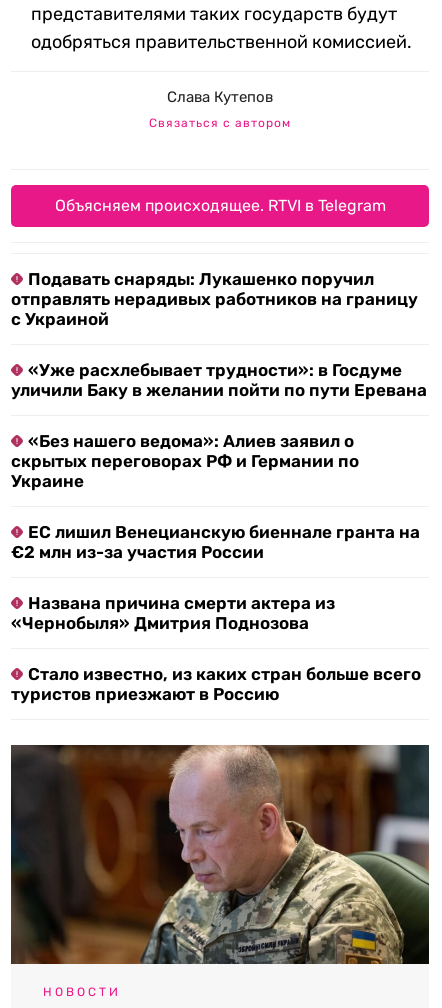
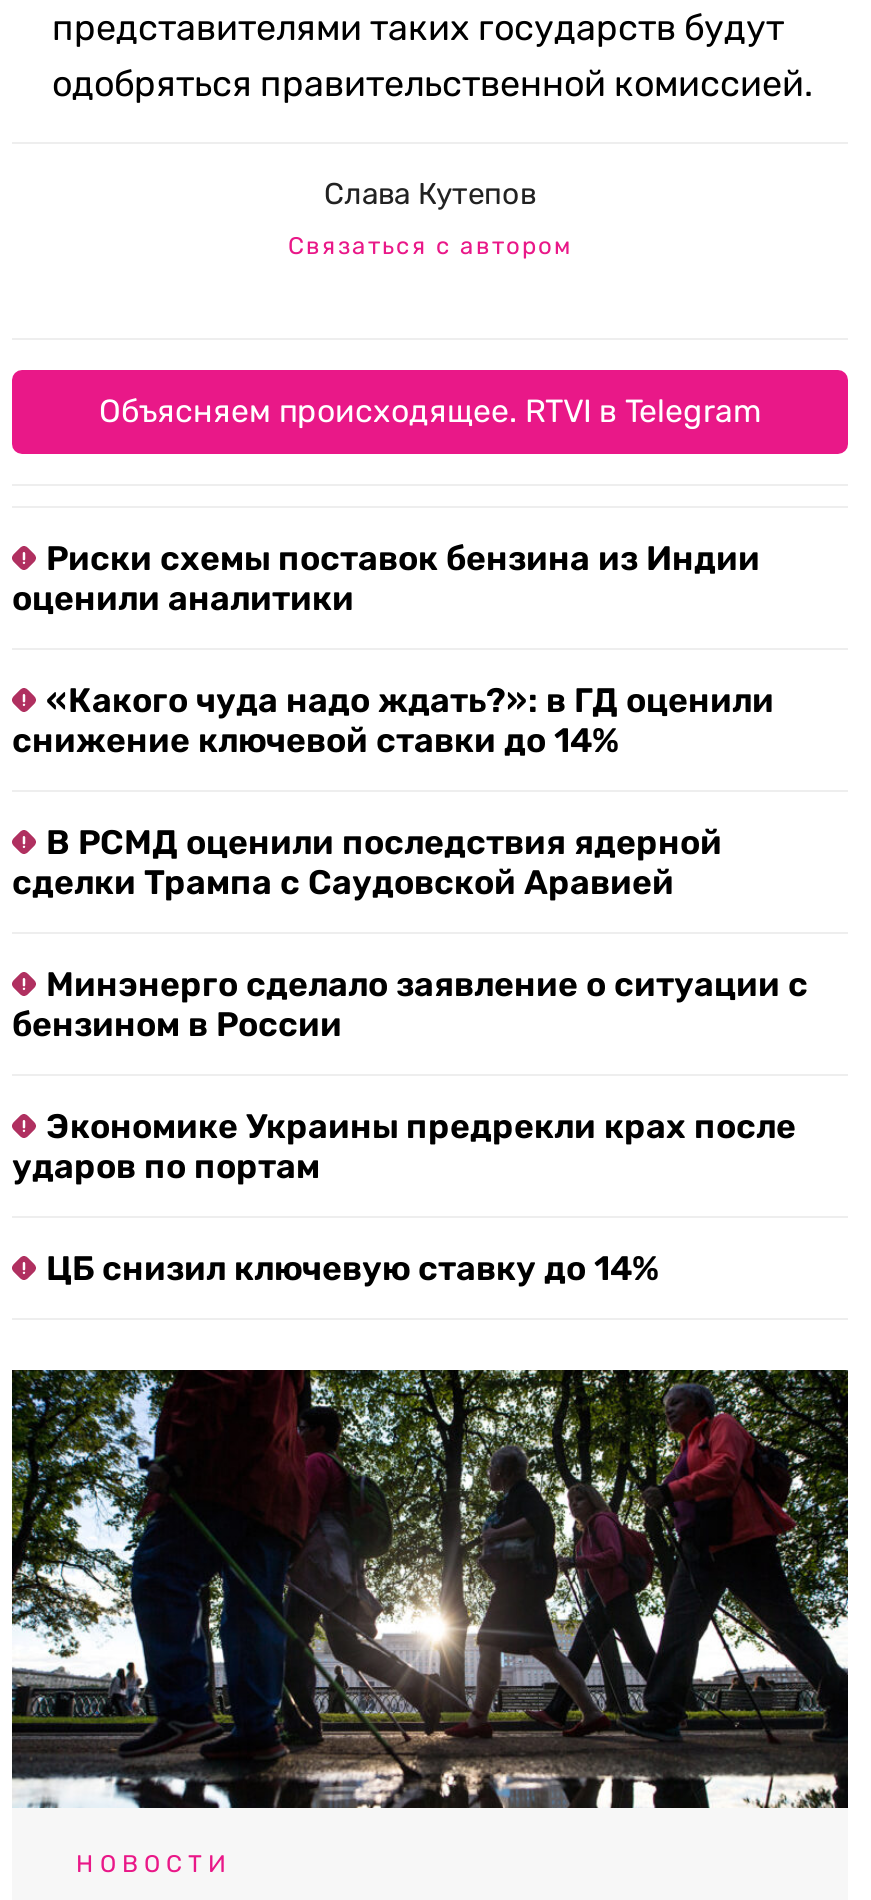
- Подавать снаряды: Лукашенко поручил
- отправлять нерадивых работников на границу
- с Украиной
+ Риски схемы поставок бензина из Индии
+ оценили аналитики

- «Уже расхлебывает трудности»: в Госдуме
- уличили Баку в желании пойти по пути Еревана
+ «Какого чуда надо ждать?»: в ГД оценили
+ снижение ключевой ставки до 14%

- «Без нашего ведома»: Алиев заявил о
- скрытых переговорах РФ и Германии по
- Украине
+ В РСМД оценили последствия ядерной
+ сделки Трампа с Саудовской Аравией

- ЕС лишил Венецианскую биеннале гранта на
- €2 млн из-за участия России
+ Минэнерго сделало заявление о ситуации с
+ бензином в России

- Названа причина смерти актера из
- «Чернобыля» Дмитрия Поднозова
+ Экономике Украины предрекли крах после
+ ударов по портам

- Стало известно, из каких стран больше всего
- туристов приезжают в Россию
+ ЦБ снизил ключевую ставку до 14%

- [image]
+ [image]
